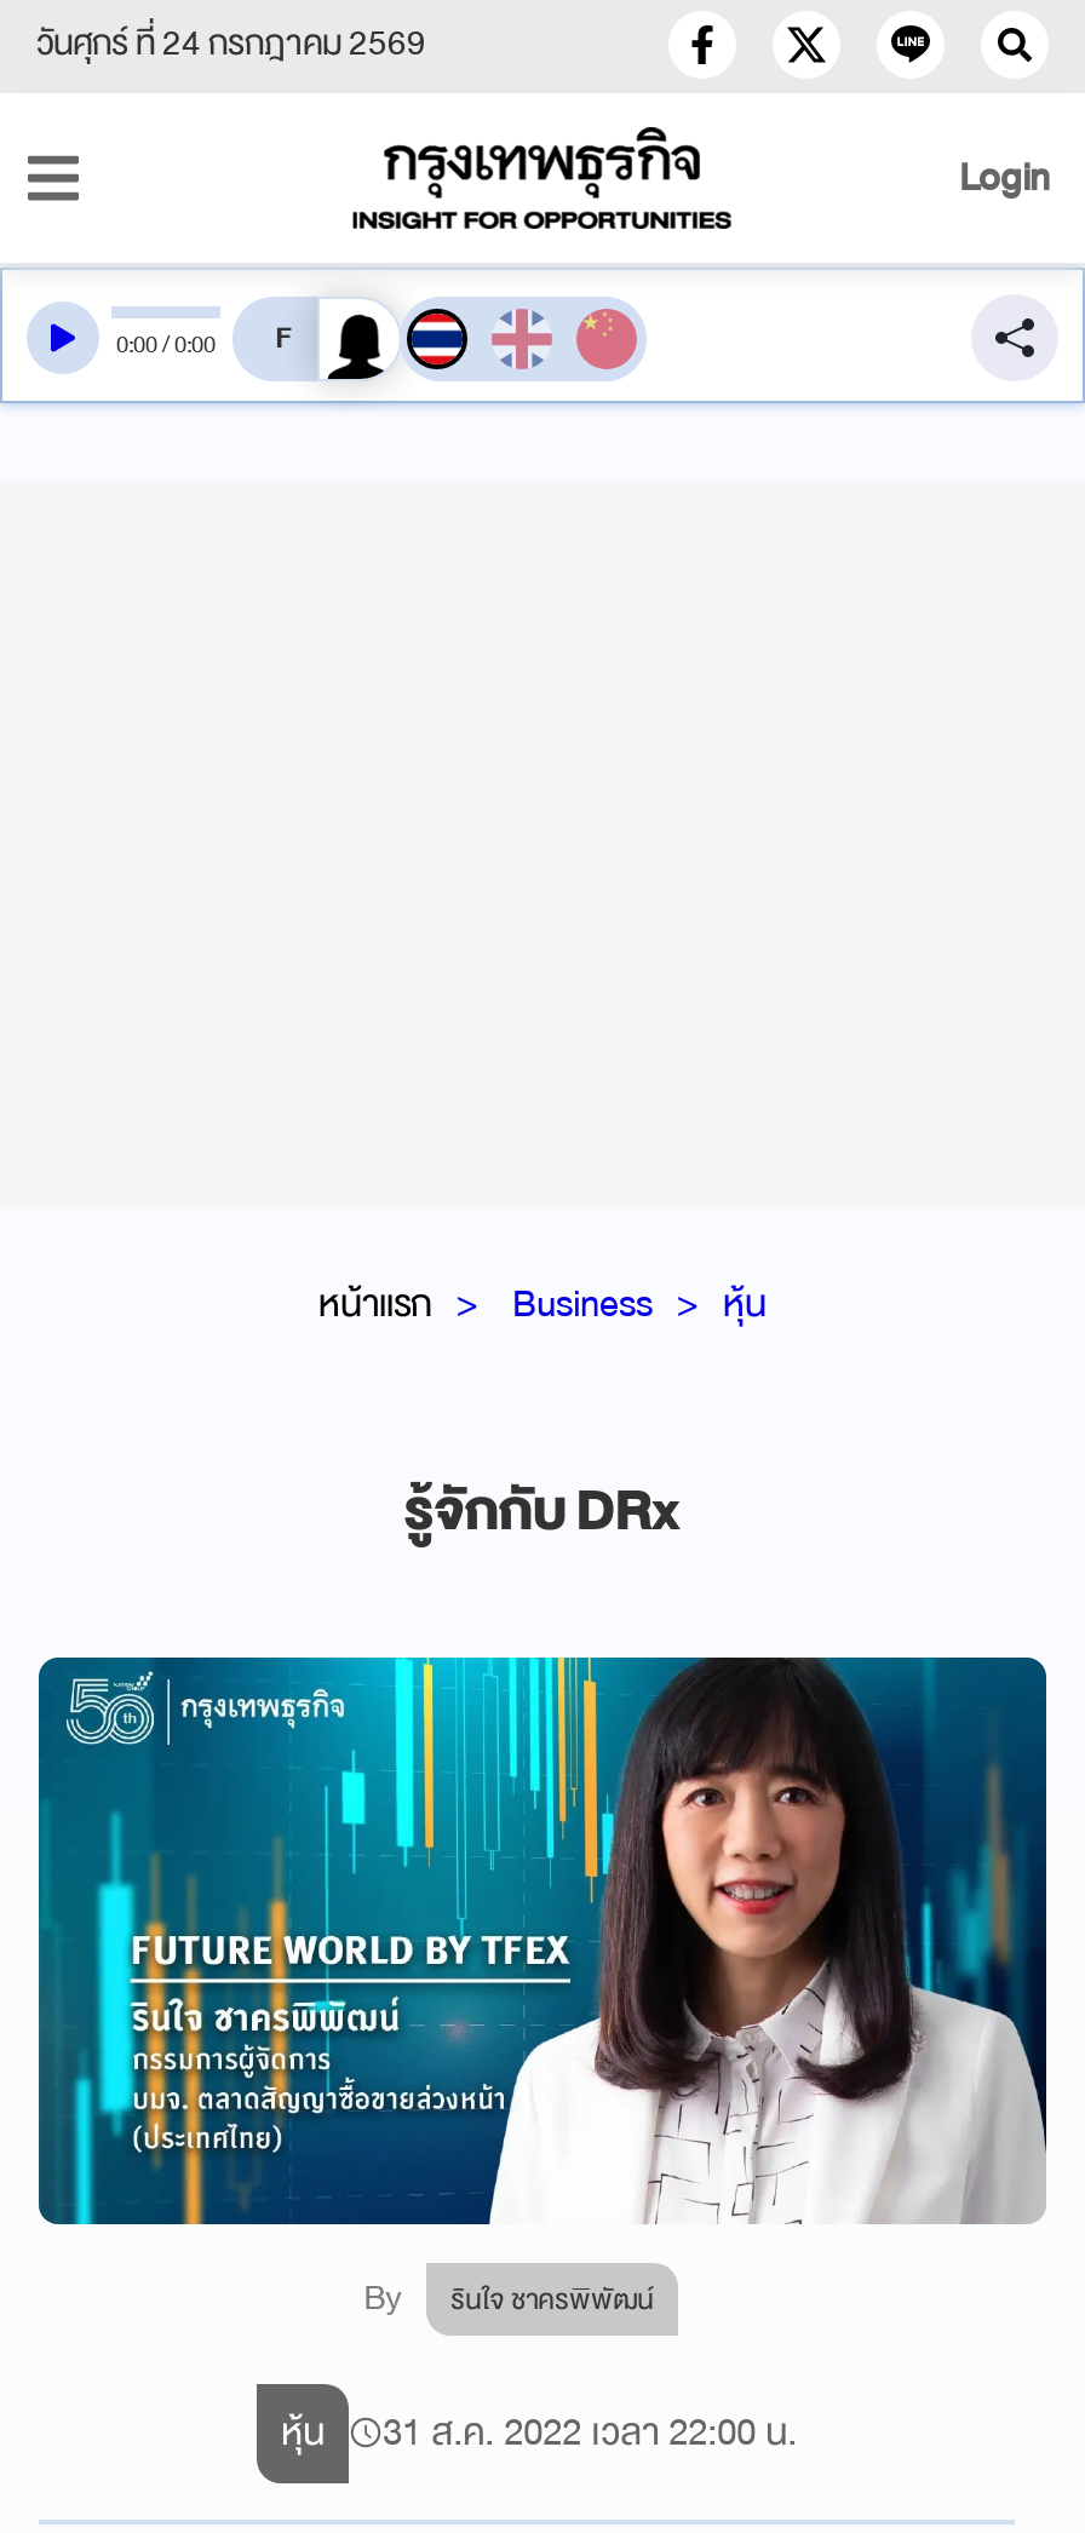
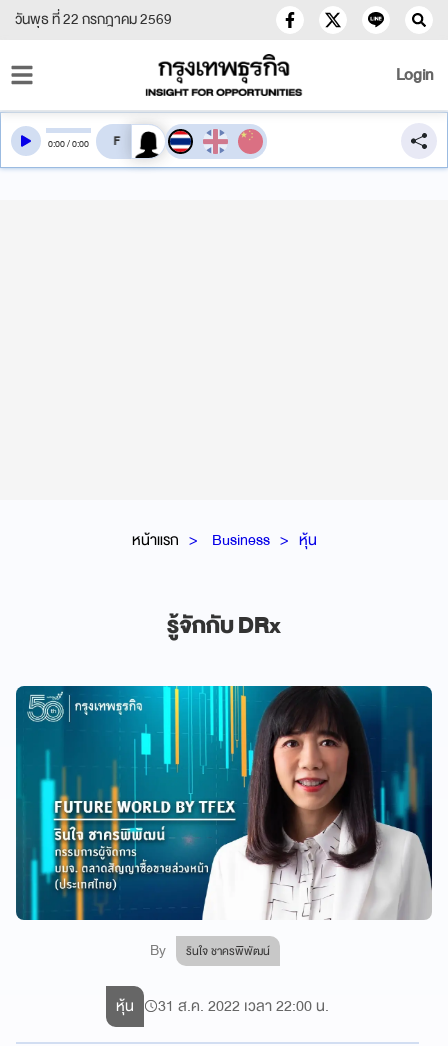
- วันศุกร์ ที่ 24 กรกฎาคม 2569
+ วันพุธ ที่ 22 กรกฎาคม 2569
